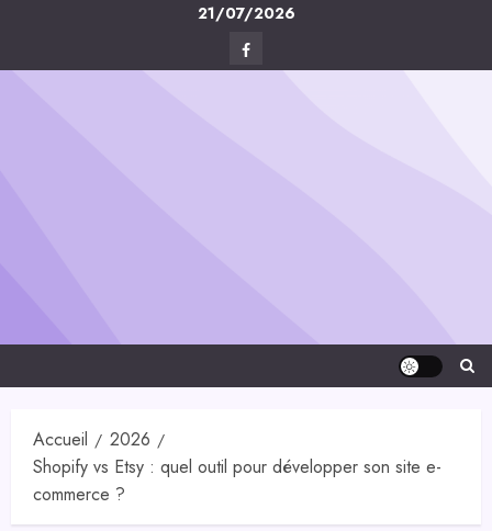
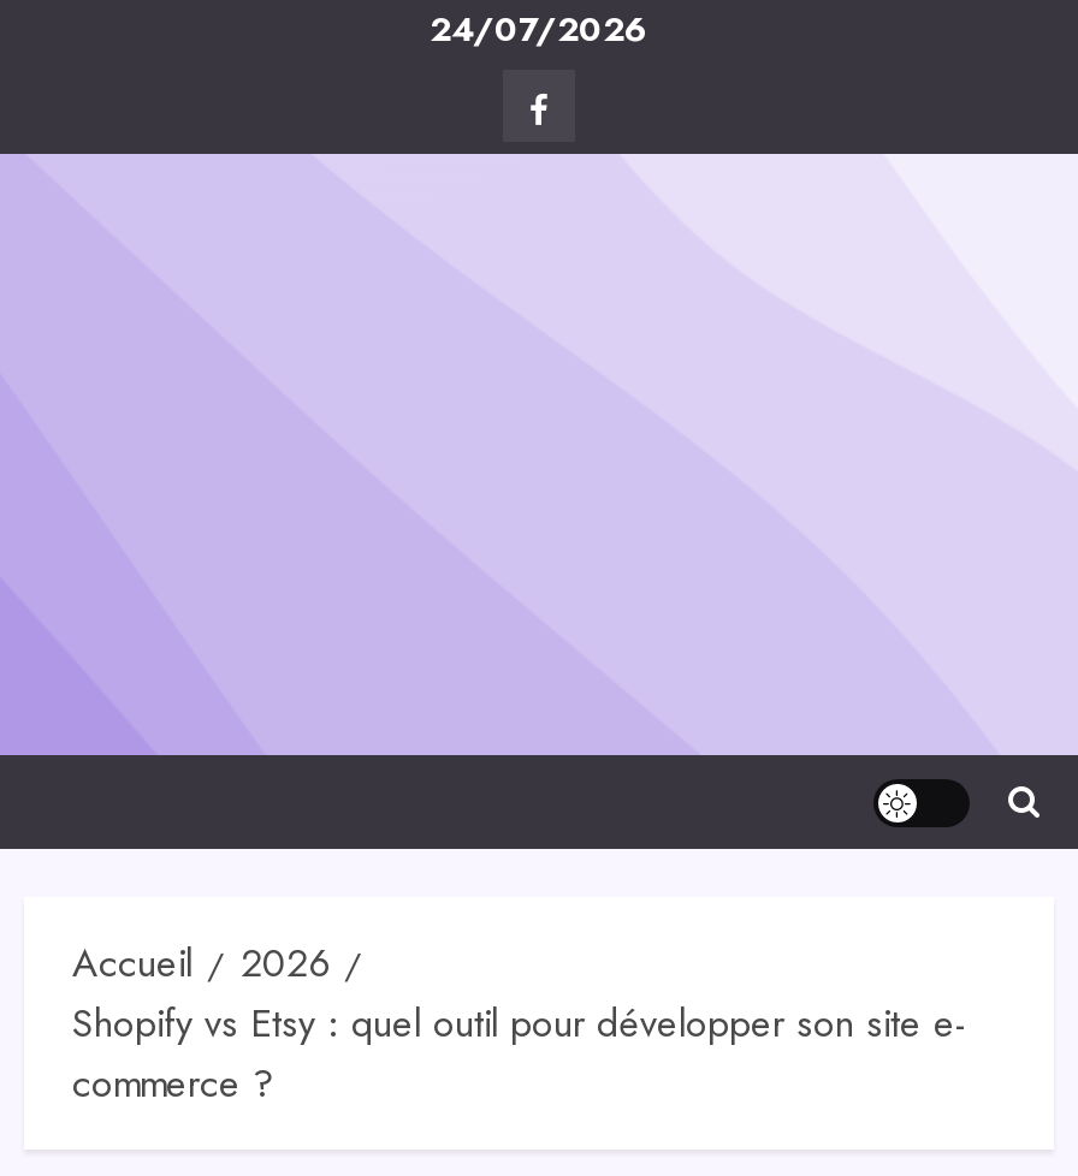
- 21/07/2026
+ 24/07/2026
